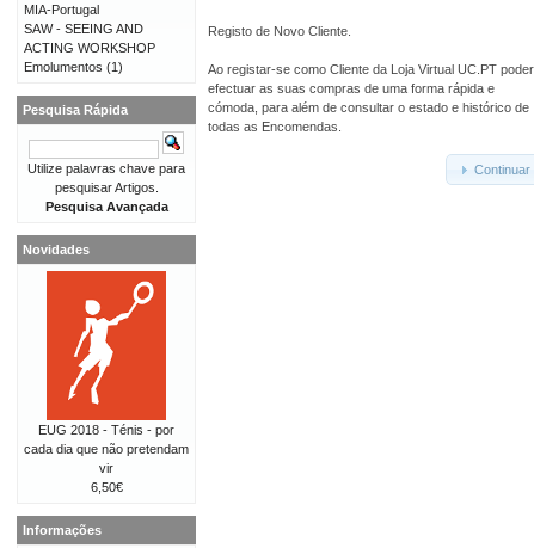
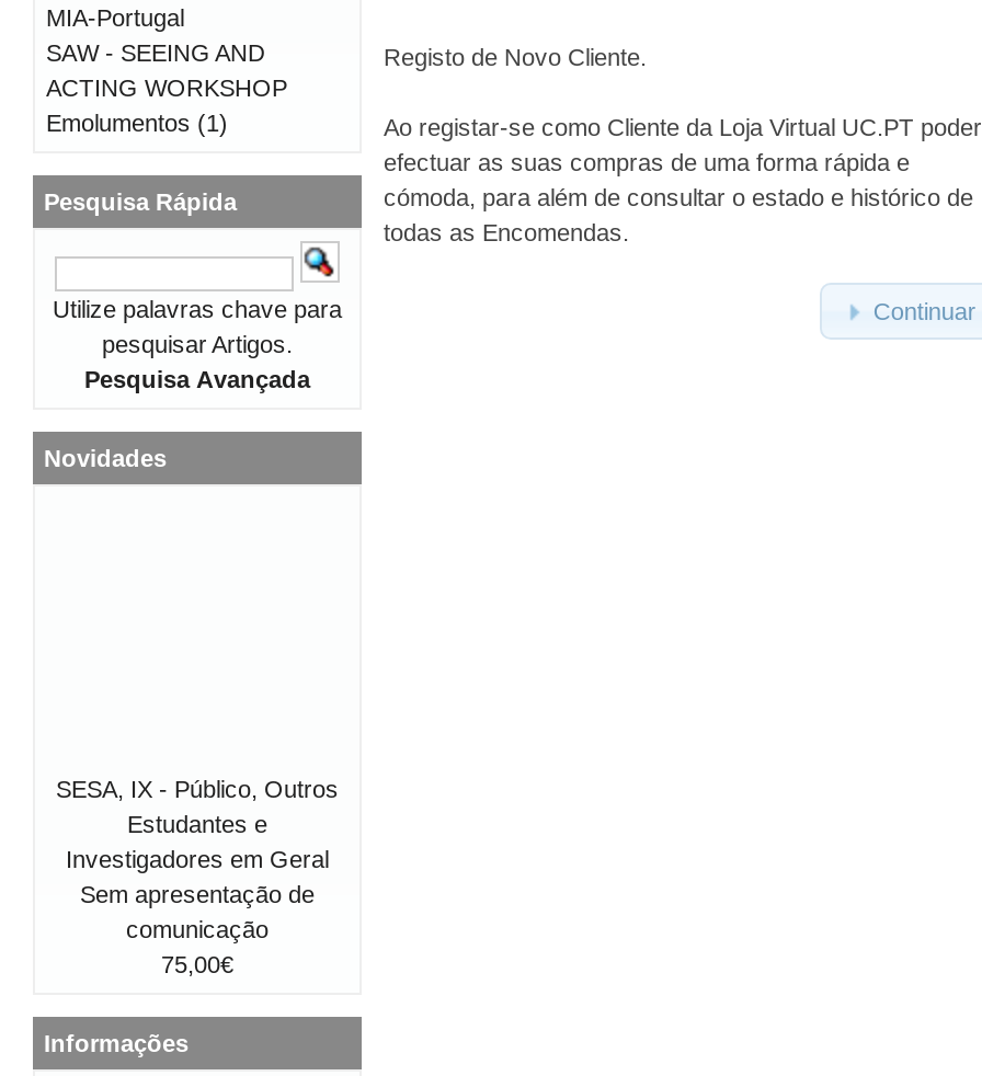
- [image]

- EUG 2018 - Ténis - por
- cada dia que não pretendam
- vir
- 6,50€
+ SESA, IX - Público, Outros
+ Estudantes e
+ Investigadores em Geral
+ Sem apresentação de
+ comunicação
+ 75,00€
